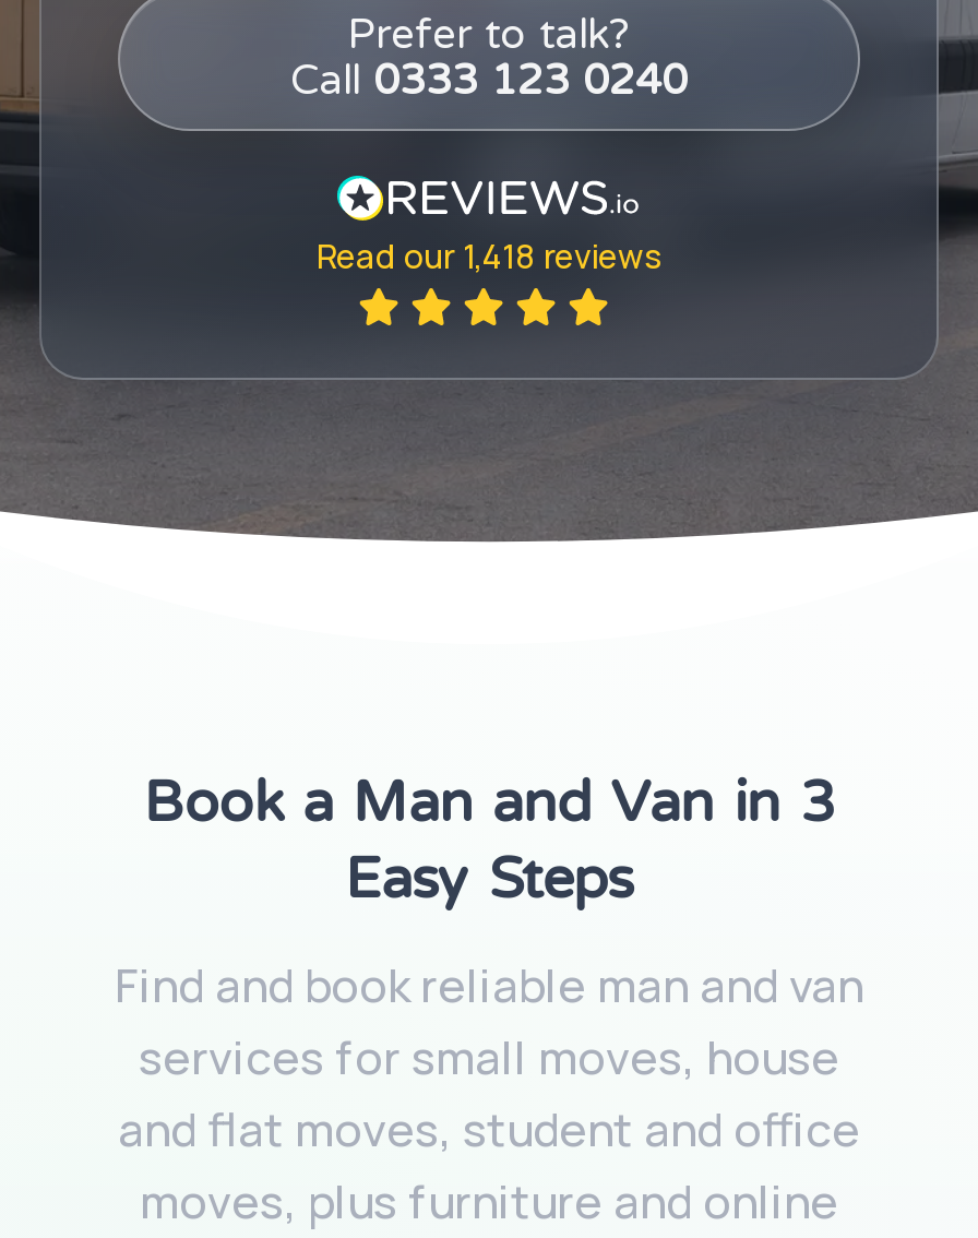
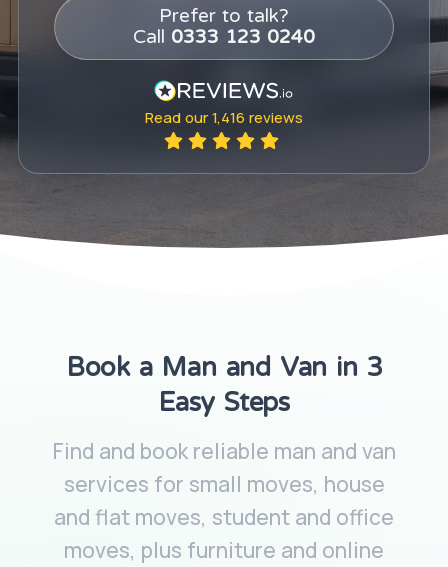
- Read our 1,418 reviews
+ Read our 1,416 reviews
